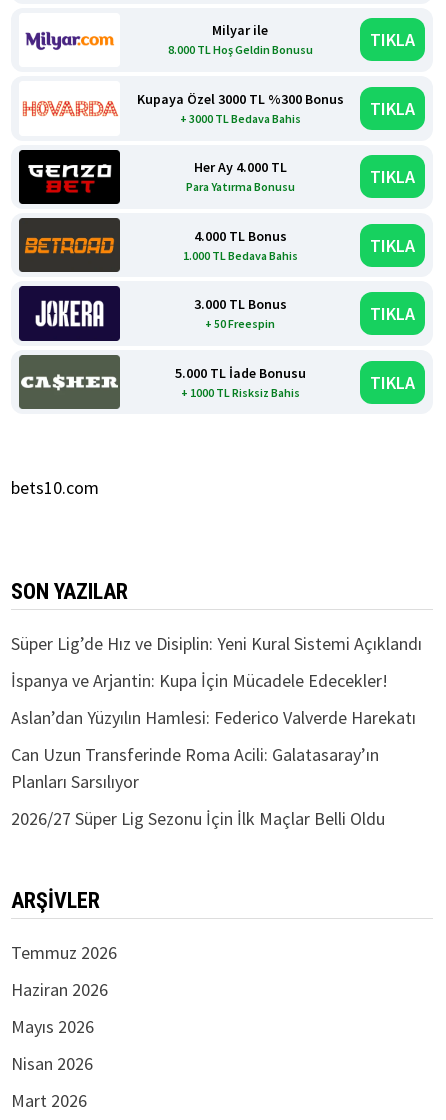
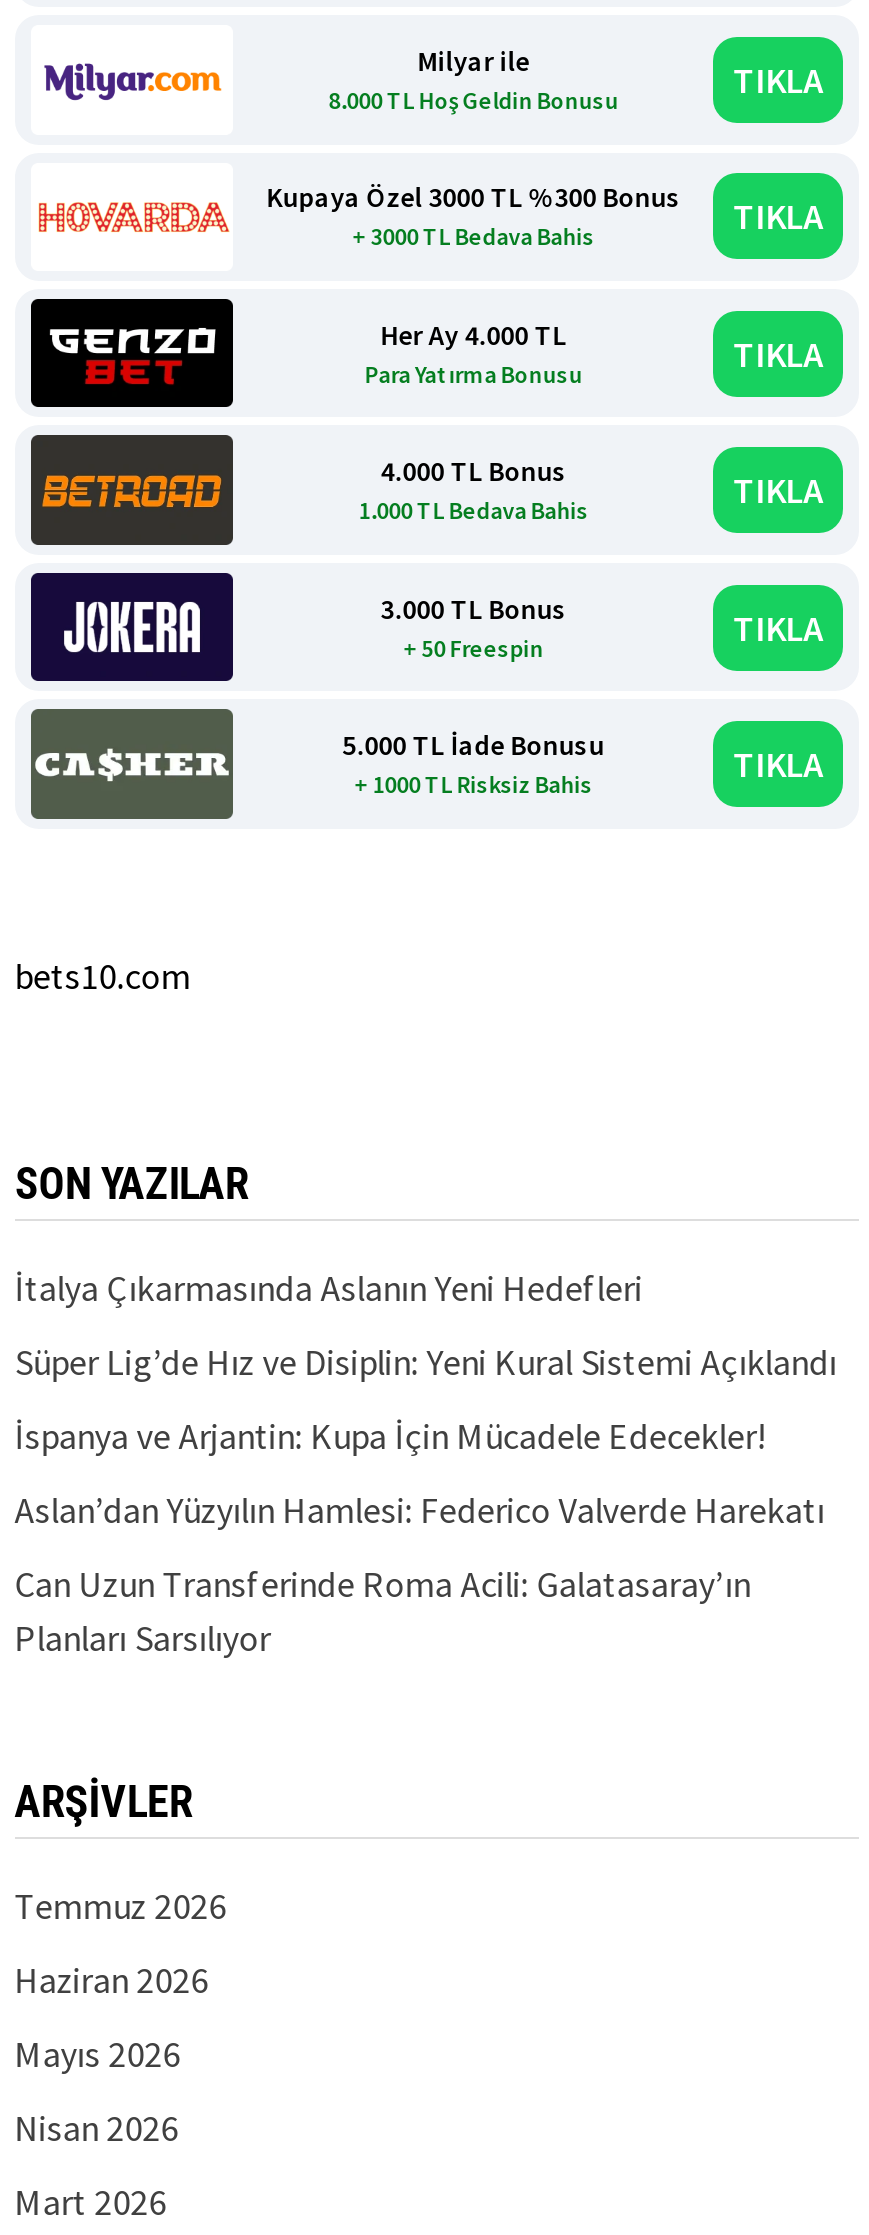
+ İtalya Çıkarmasında Aslanın Yeni Hedefleri

moved down: Süper Lig’de Hız ve Disiplin: Yeni Kural Sistemi Açıklandı | İspanya ve Arjantin: Kupa İçin Mücadele Edecekler! | Aslan’dan Yüzyılın Hamlesi: Federico Valverde Harekatı | Can Uzun Transferinde Roma Acili: Galatasaray’ın | Planları Sarsılıyor

- 2026/27 Süper Lig Sezonu İçin İlk Maçlar Belli Oldu
